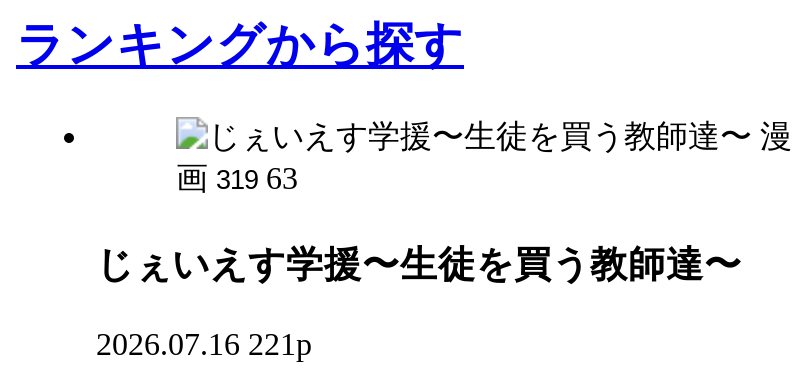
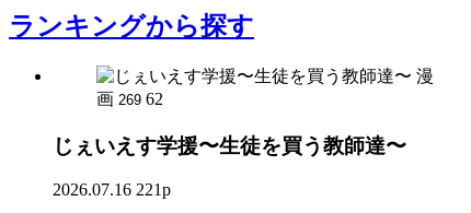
- 画 319 63
+ 画 269 62
